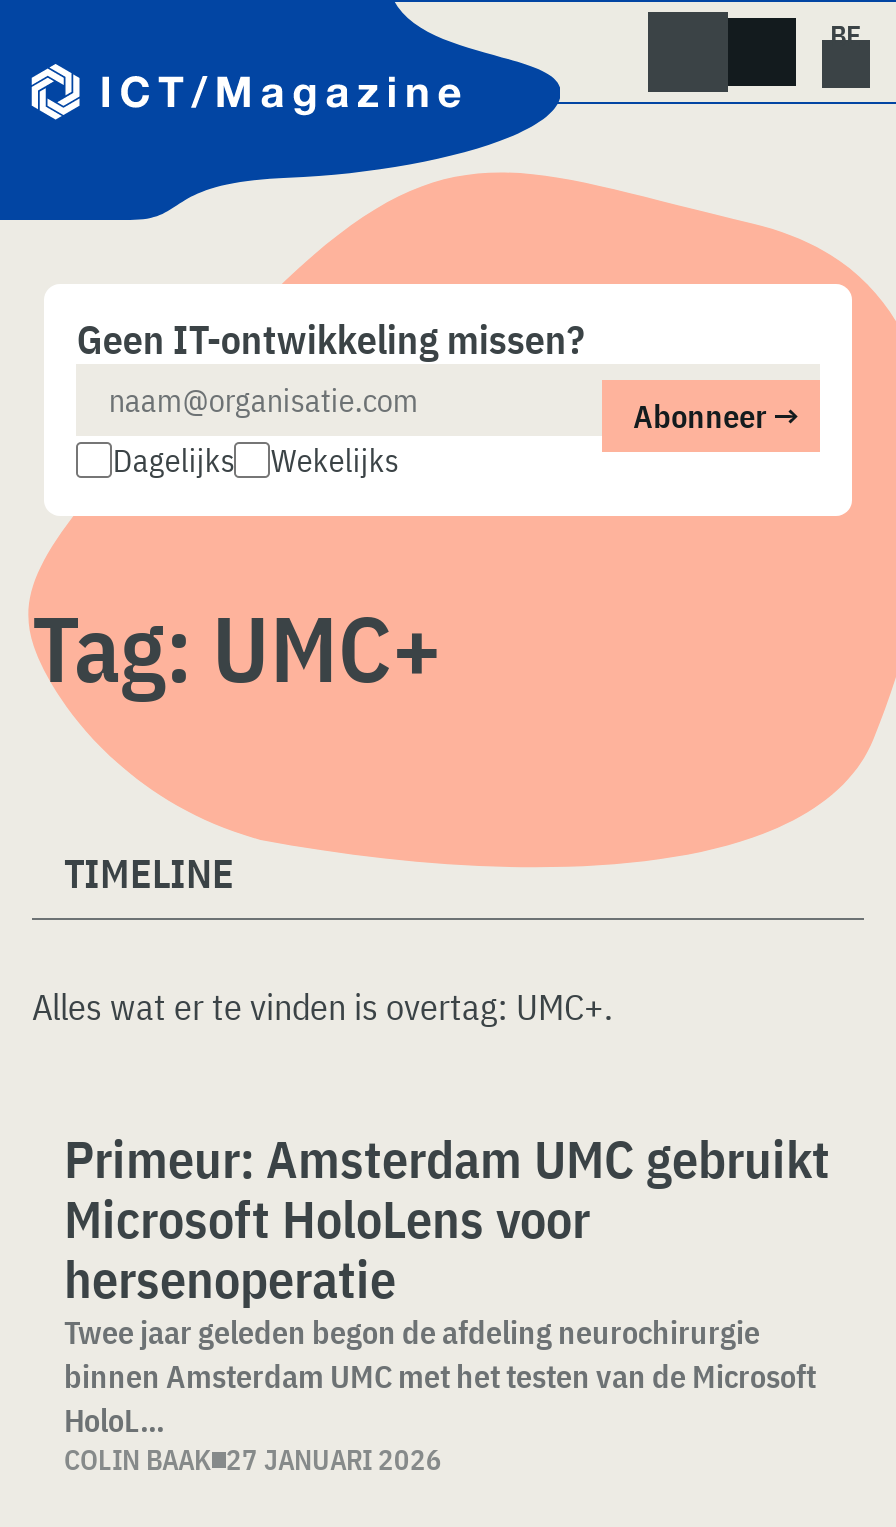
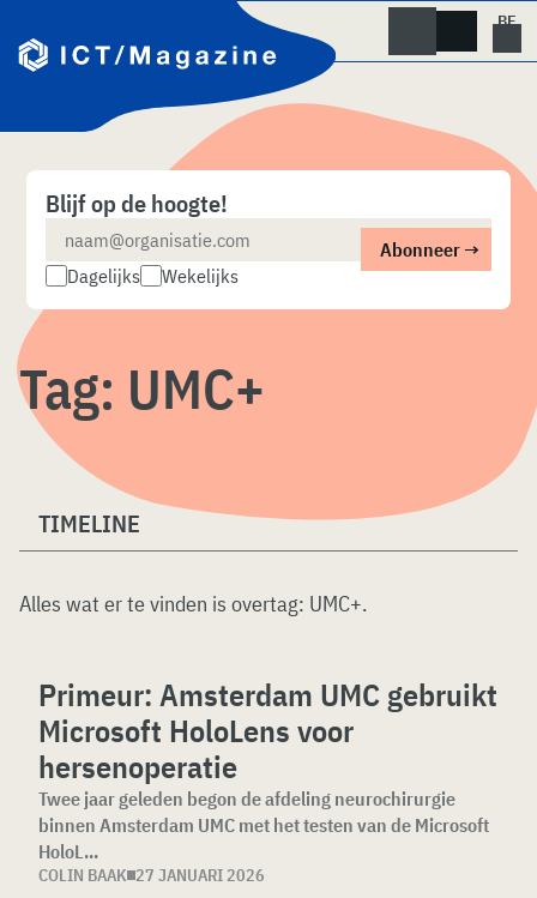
- Geen IT-ontwikkeling missen?
+ Blijf op de hoogte!
